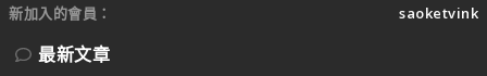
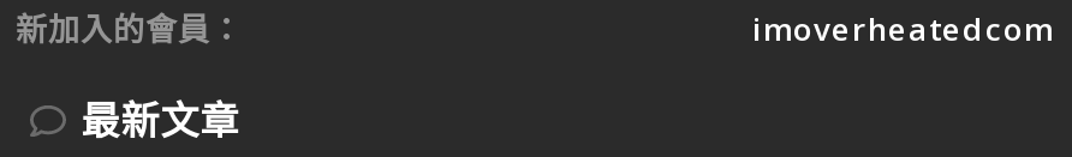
- saoketvink
+ imoverheatedcom
